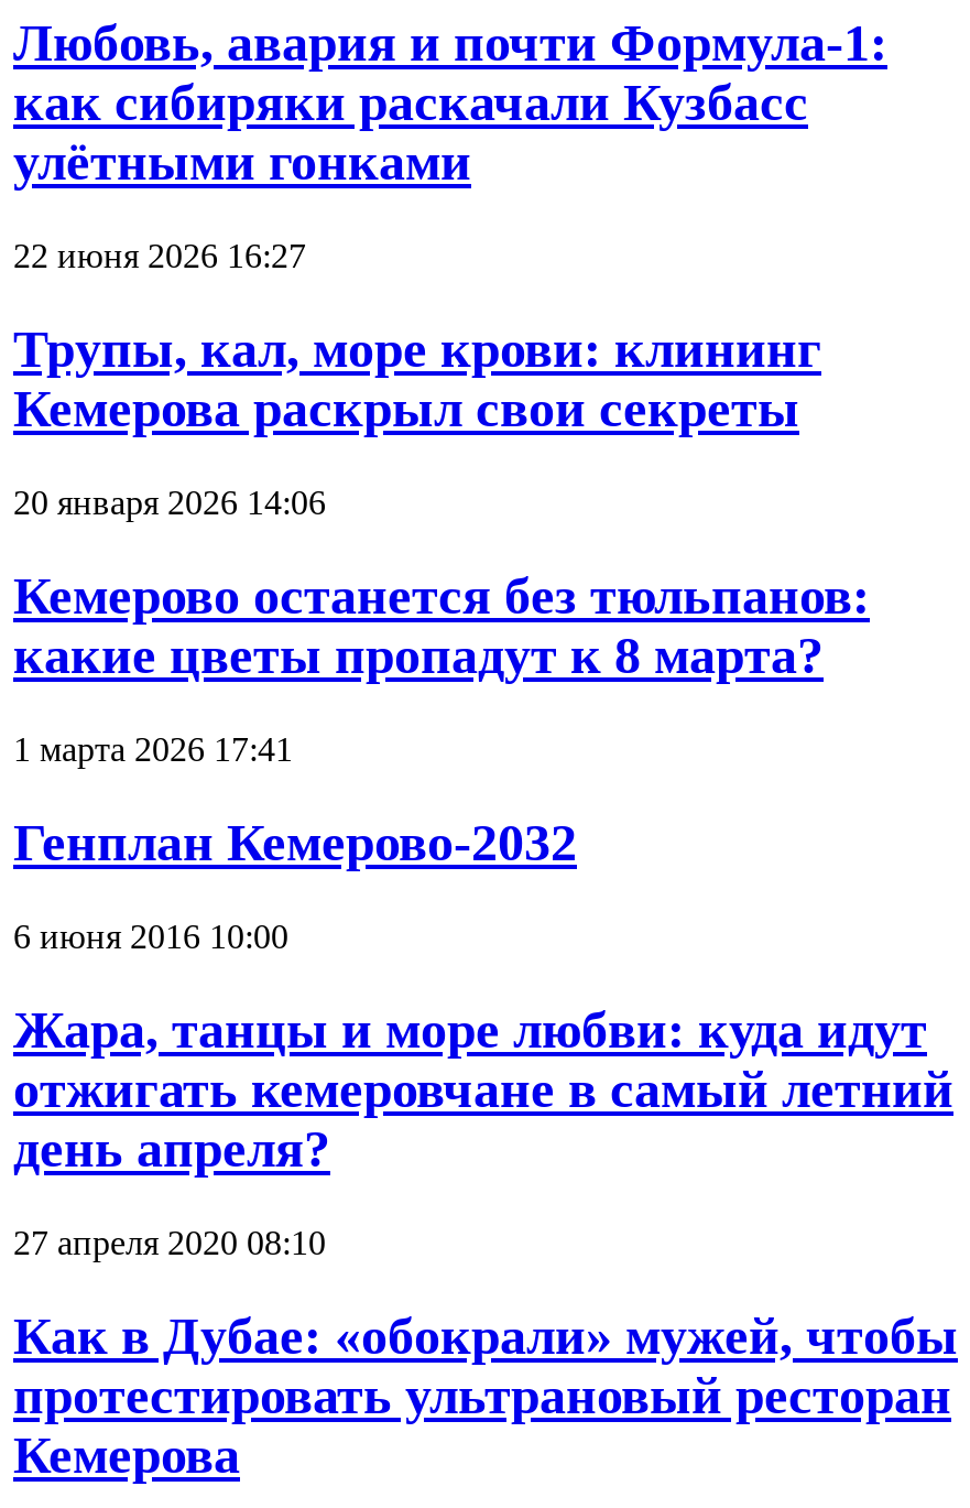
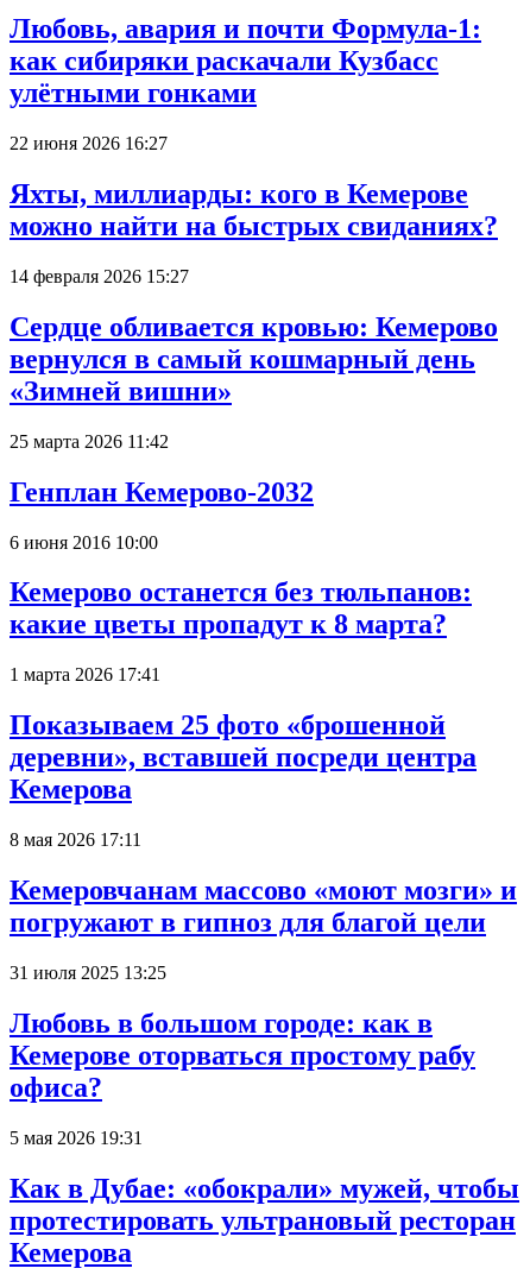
- Трупы, кал, море крови: клининг
- Кемерова раскрыл свои секреты
- 20 января 2026 14:06
+ Яхты, миллиарды: кого в Кемерове
+ можно найти на быстрых свиданиях?
+ 14 февраля 2026 15:27
+ Сердце обливается кровью: Кемерово
+ вернулся в самый кошмарный день
+ «Зимней вишни»
+ 25 марта 2026 11:42

moved up: Генплан Кемерово-2032 | 6 июня 2016 10:00

- Жара, танцы и море любви: куда идут
- отжигать кемеровчане в самый летний
- день апреля?
- 27 апреля 2020 08:10
+ Показываем 25 фото «брошенной
+ деревни», вставшей посреди центра
+ Кемерова
+ 8 мая 2026 17:11
+ Кемеровчанам массово «моют мозги» и
+ погружают в гипноз для благой цели
+ 31 июля 2025 13:25
+ Любовь в большом городе: как в
+ Кемерове оторваться простому рабу
+ офиса?
+ 5 мая 2026 19:31
